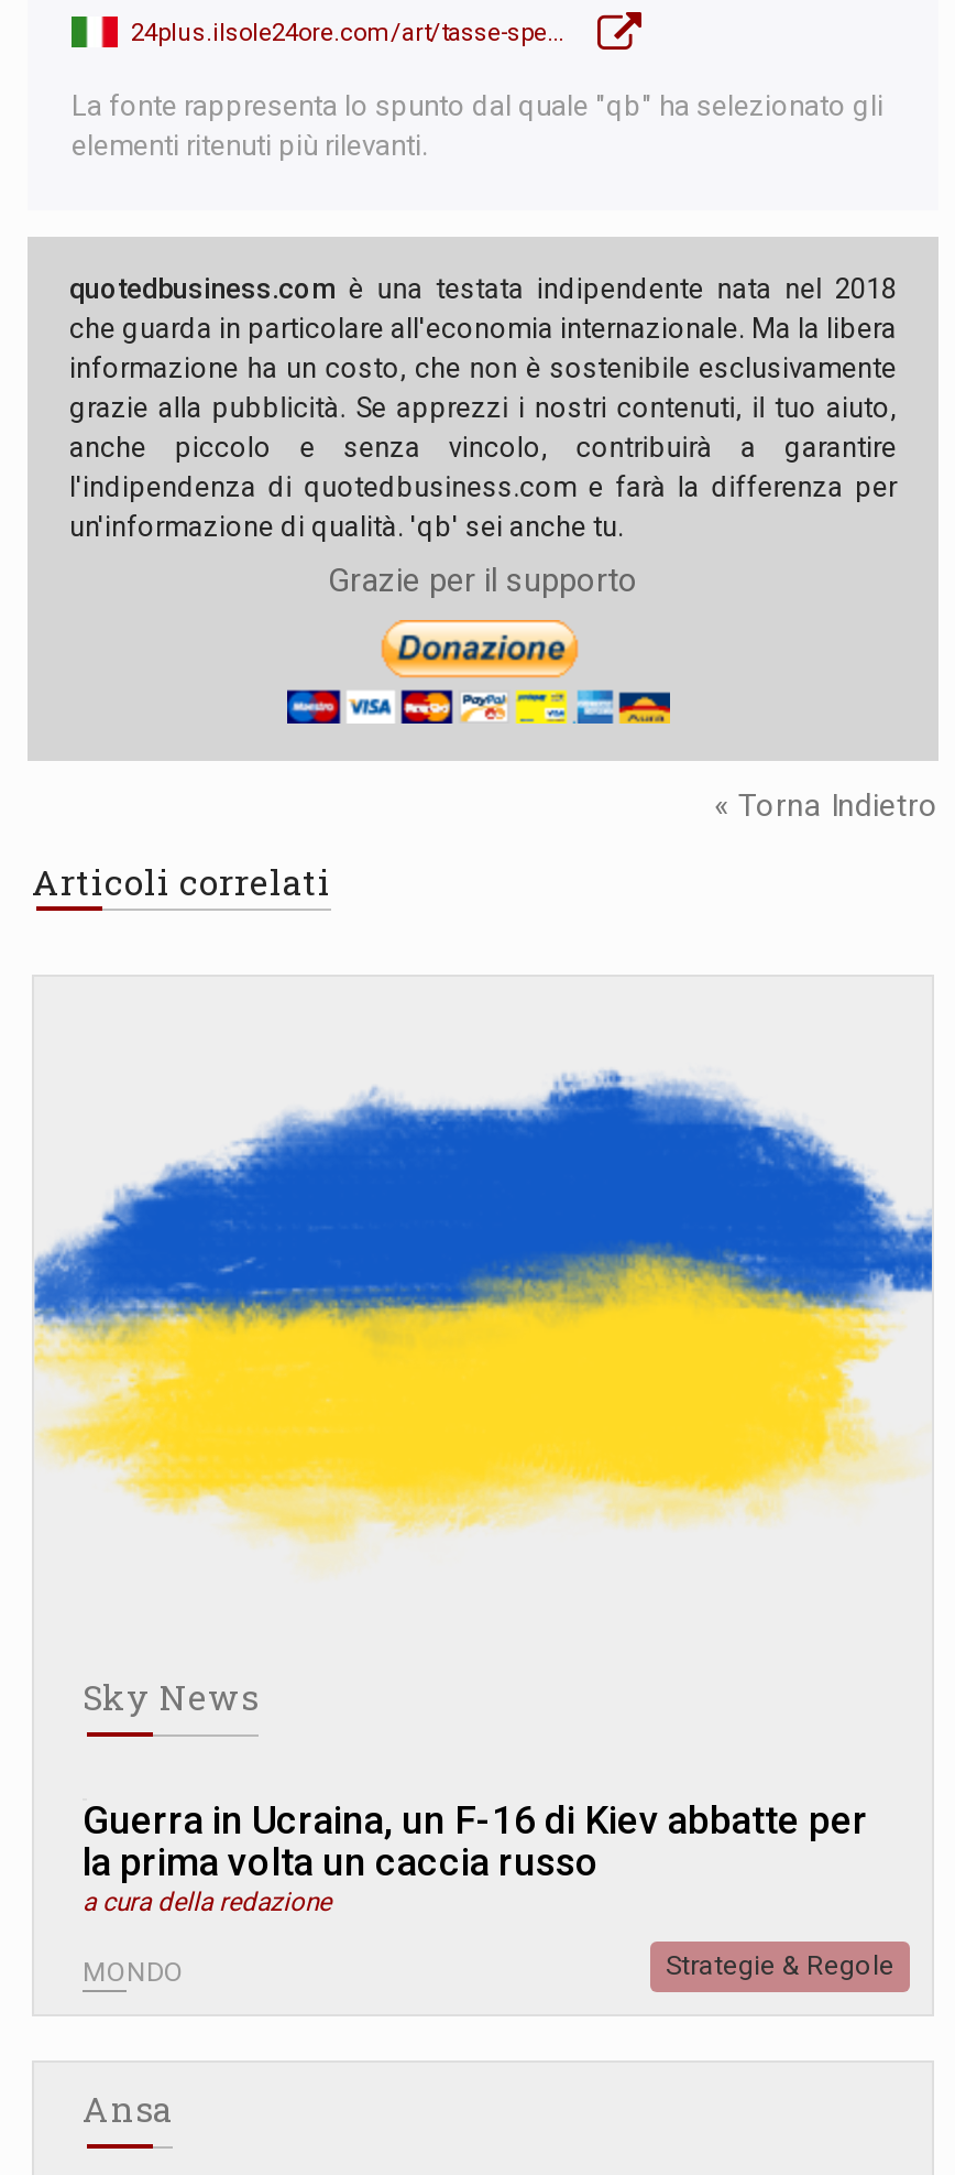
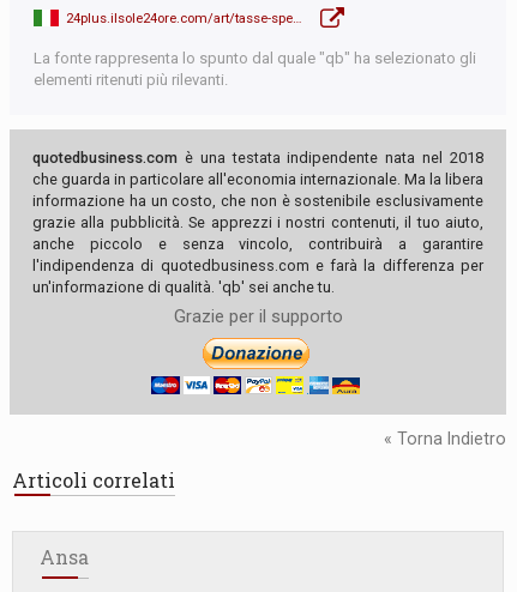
- [image]

- Sky News
- Guerra in Ucraina, un F-16 di Kiev abbatte per
- la prima volta un caccia russo
- a cura della redazione
- MONDO
- Strategie & Regole
